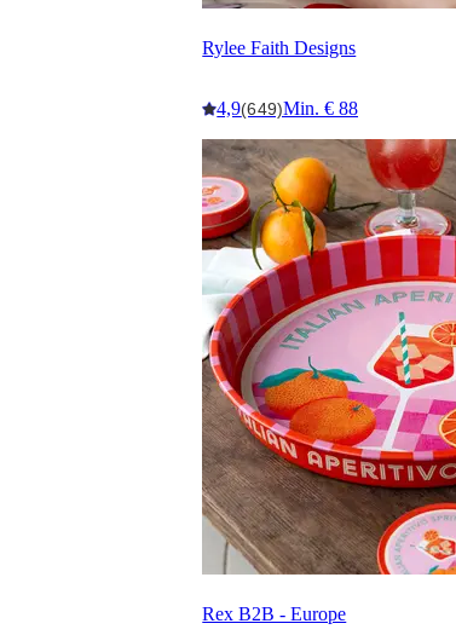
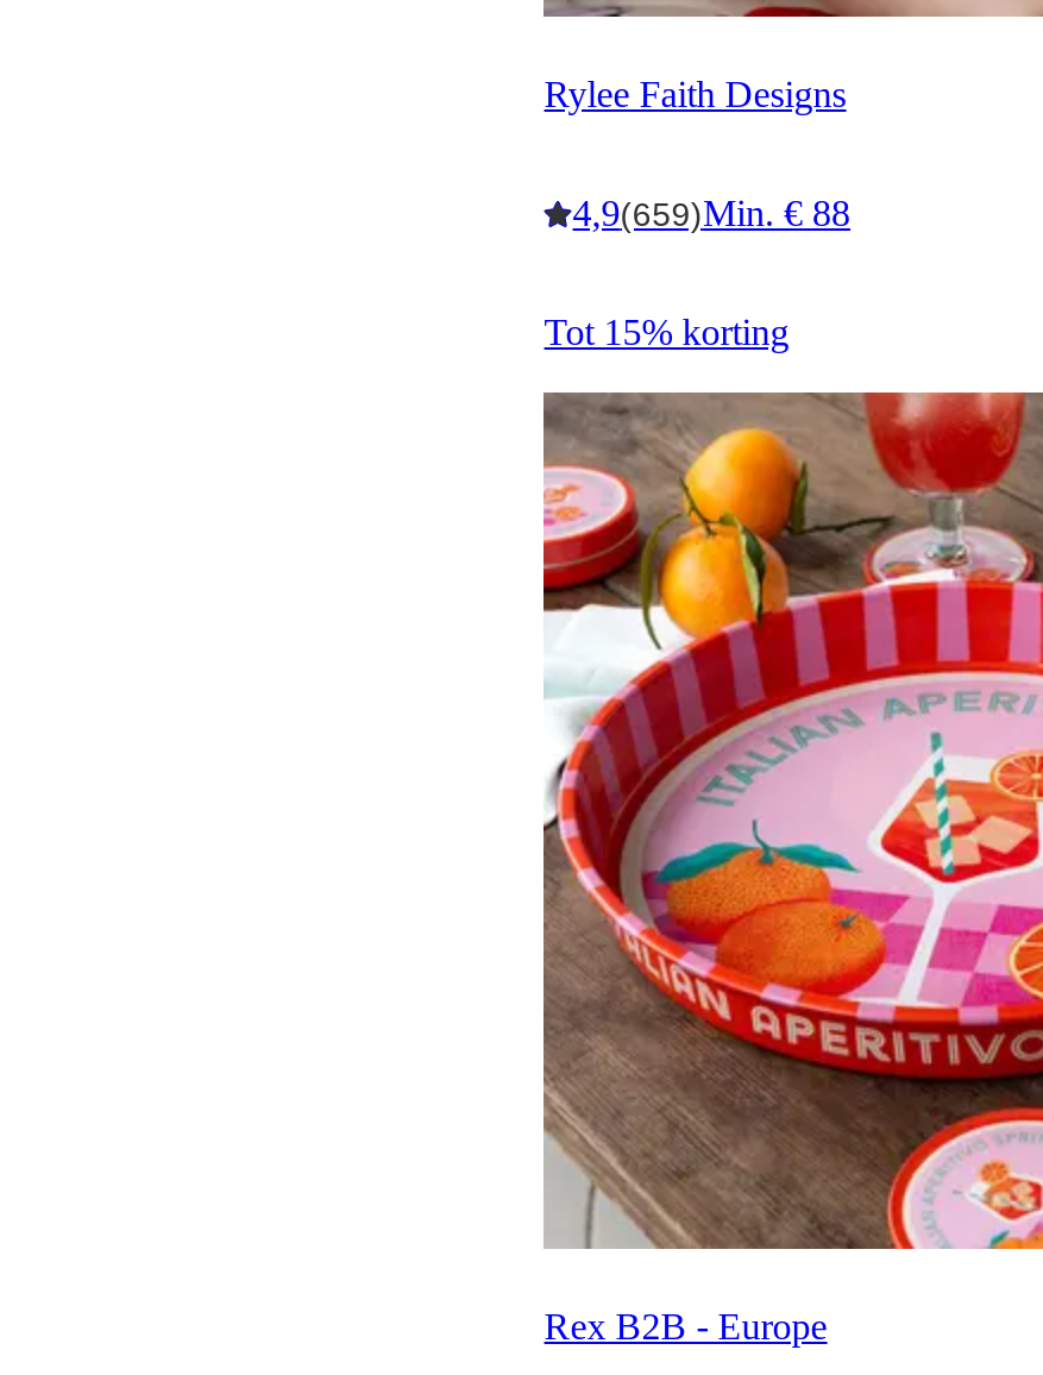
- 4,9(649)Min. € 88
+ 4,9(659)Min. € 88
+ Tot 15% korting
